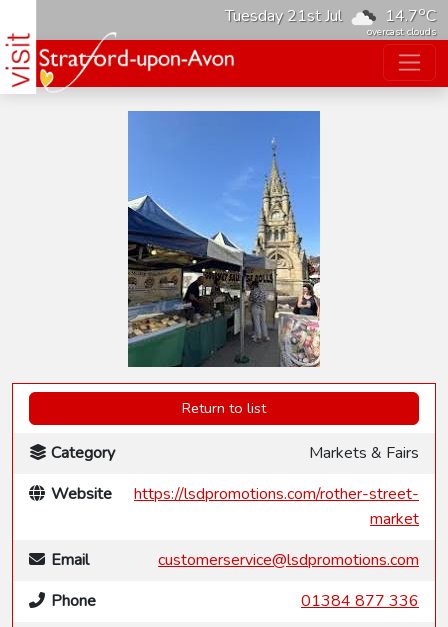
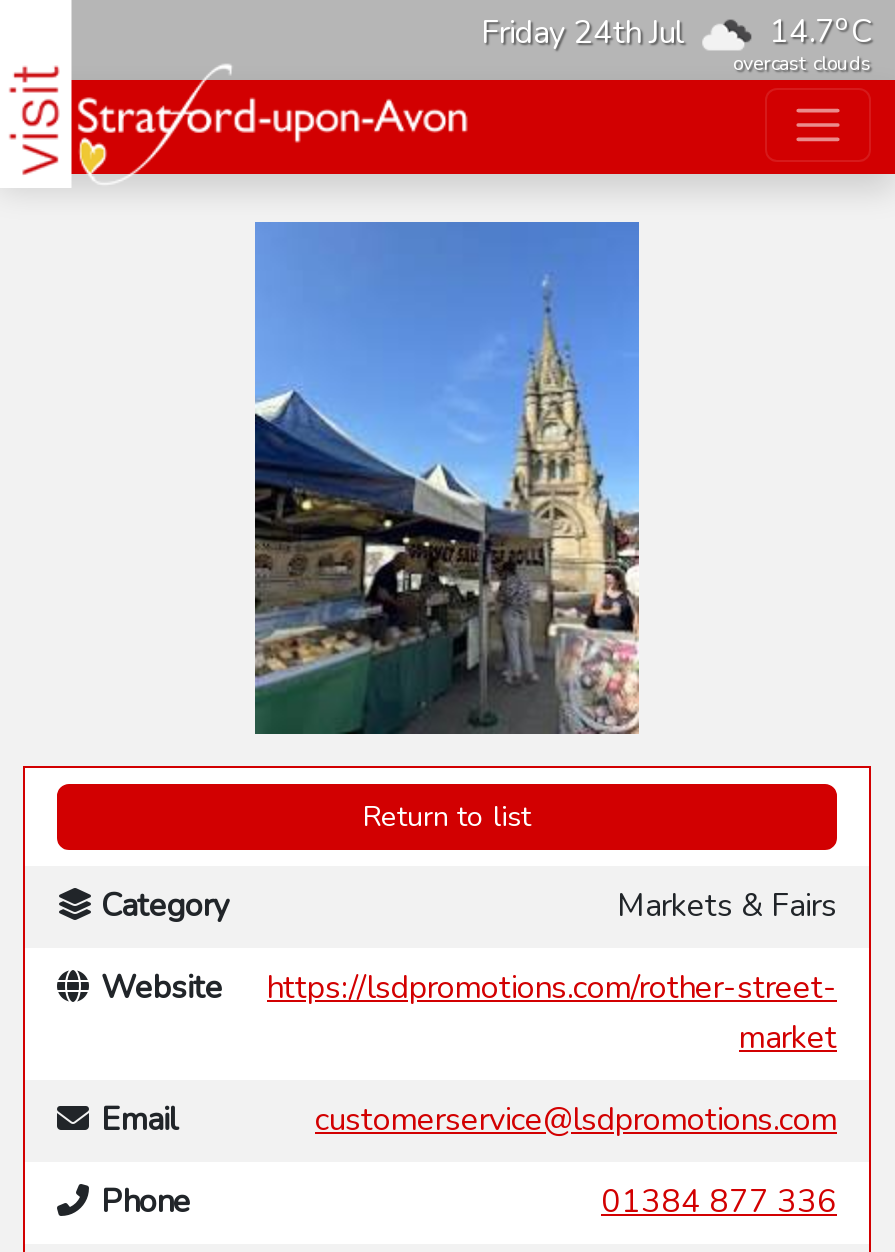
- Tuesday 21st Jul
+ Friday 24th Jul
